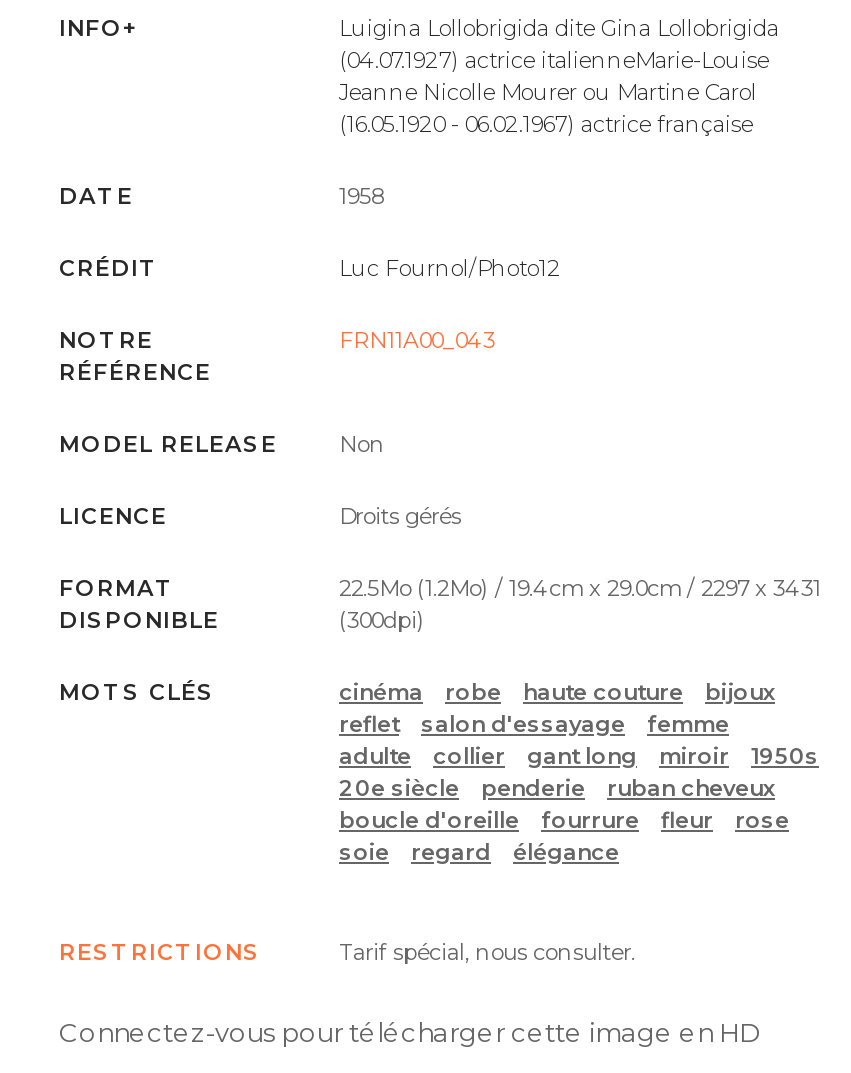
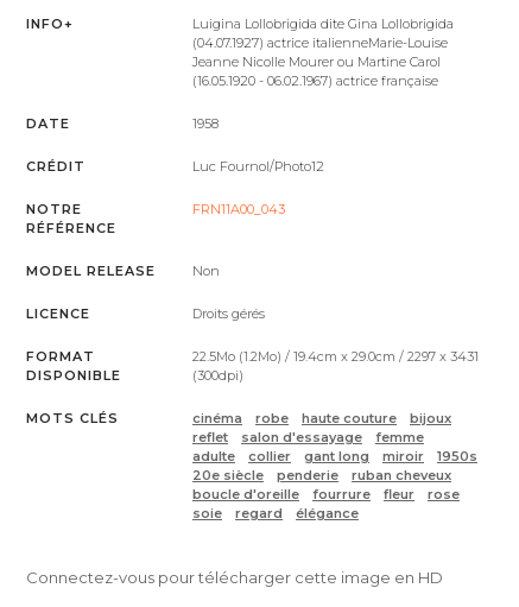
- RESTRICTIONS
- Tarif spécial, nous consulter.
